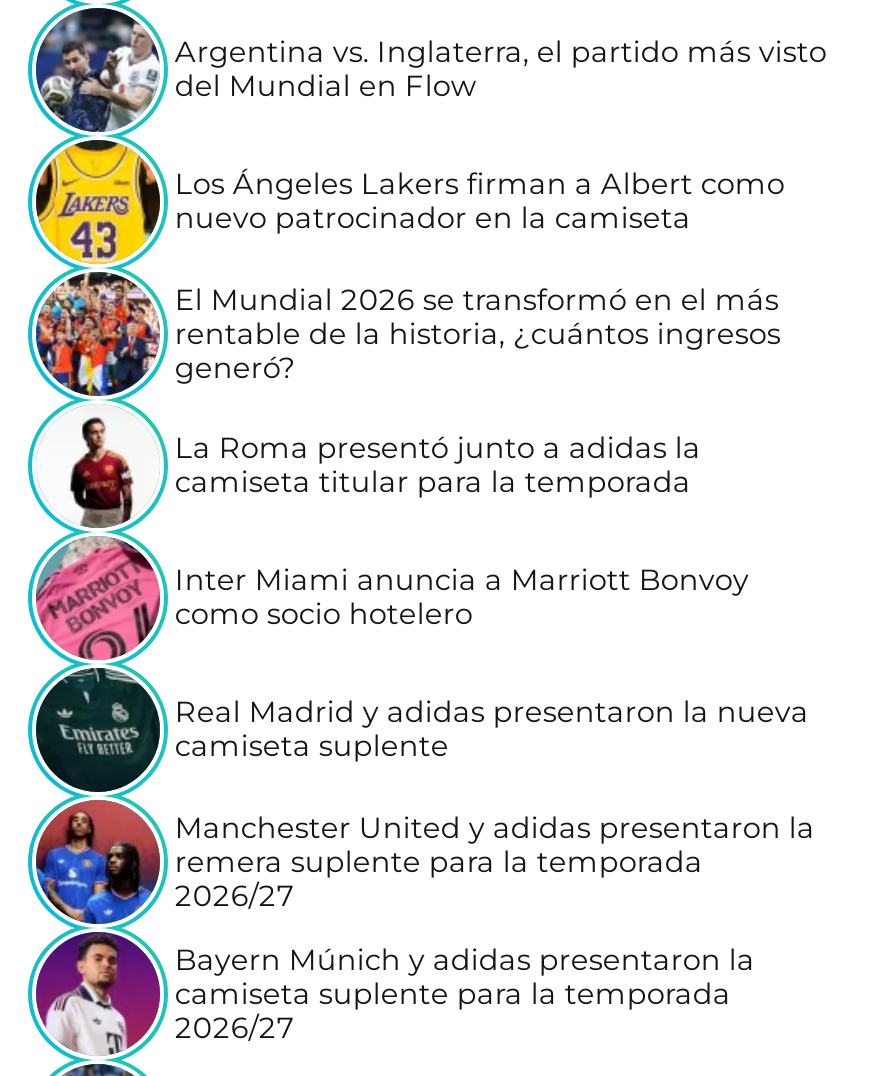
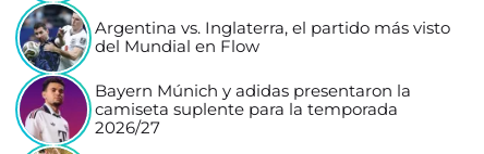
- [image]
- Los Ángeles Lakers firman a Albert como
- nuevo patrocinador en la camiseta
- El Mundial 2026 se transformó en el más
- rentable de la historia, ¿cuántos ingresos
- generó?
- La Roma presentó junto a adidas la
- camiseta titular para la temporada
- Inter Miami anuncia a Marriott Bonvoy
- como socio hotelero
- Real Madrid y adidas presentaron la nueva
- camiseta suplente
- Manchester United y adidas presentaron la
- remera suplente para la temporada
- 2026/27
